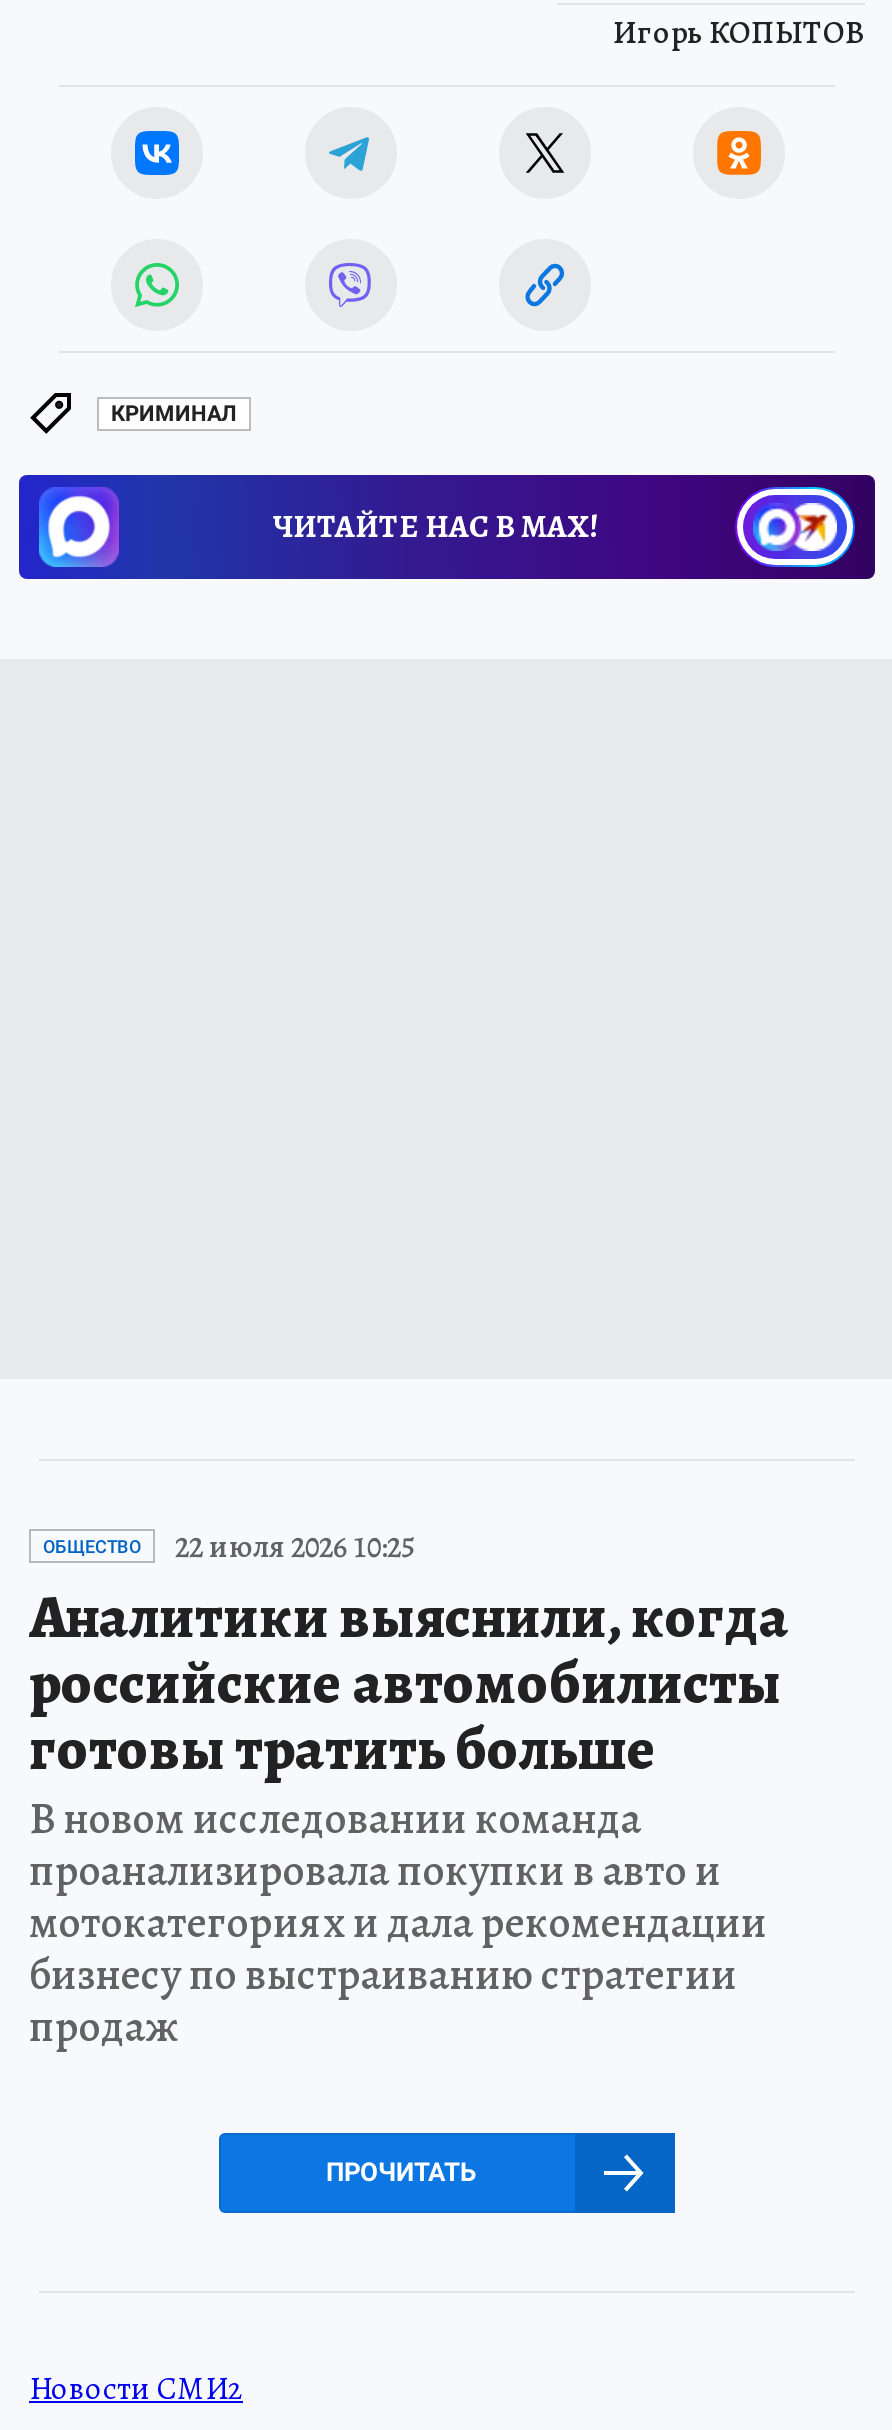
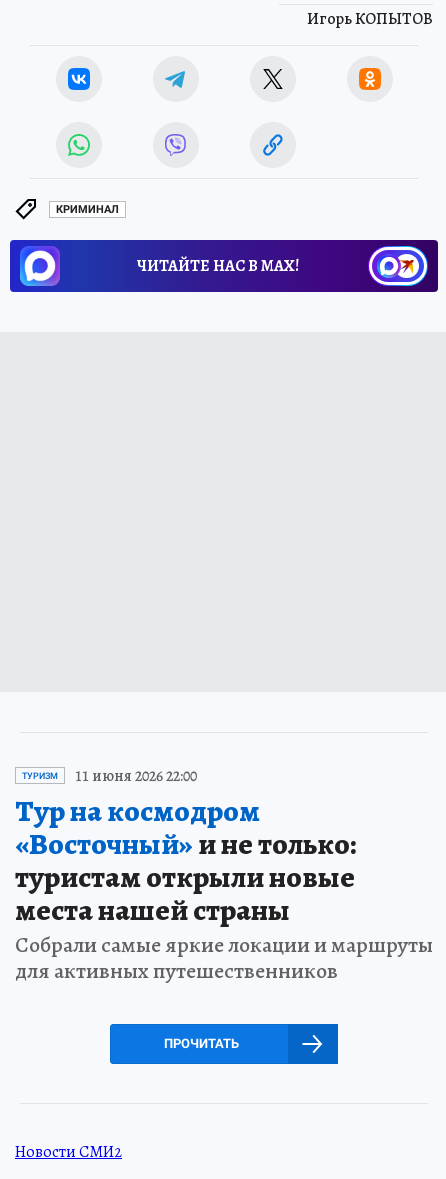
- ОБЩЕСТВО
- 22 июля 2026 10:25
- Аналитики выяснили, когда
- российские автомобилисты
- готовы тратить больше
- В новом исследовании команда
- проанализировала покупки в авто и
- мотокатегориях и дала рекомендации
- бизнесу по выстраиванию стратегии
- продаж
+ ТУРИЗМ
+ 11 июня 2026 22:00
+ Тур на космодром
+ «Восточный»и не только:
+ туристам открыли новые
+ места нашей страны
+ Собрали самые яркие локации и маршруты
+ для активных путешественников
